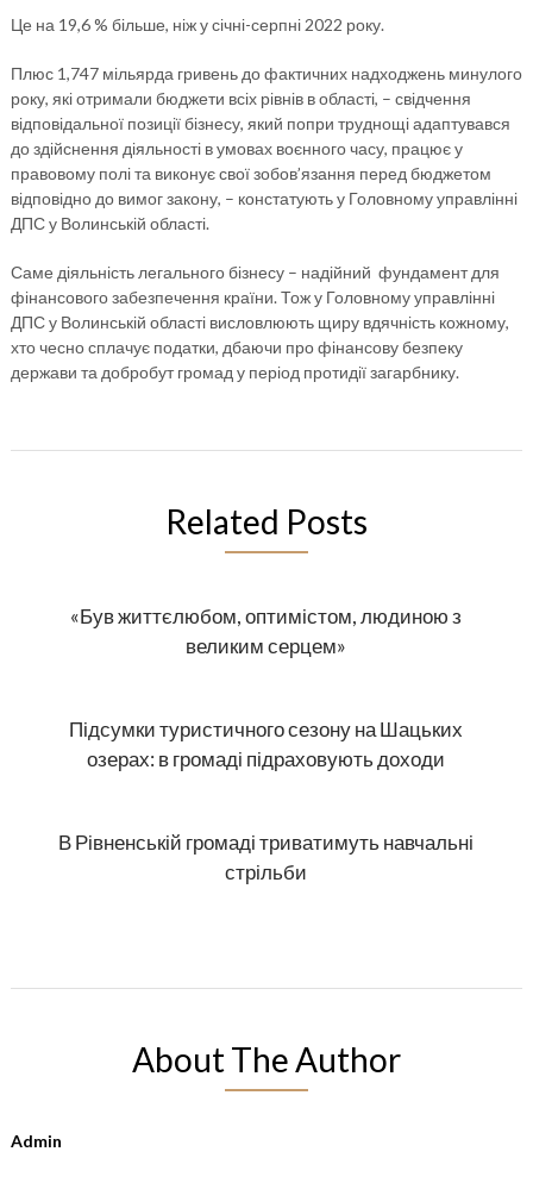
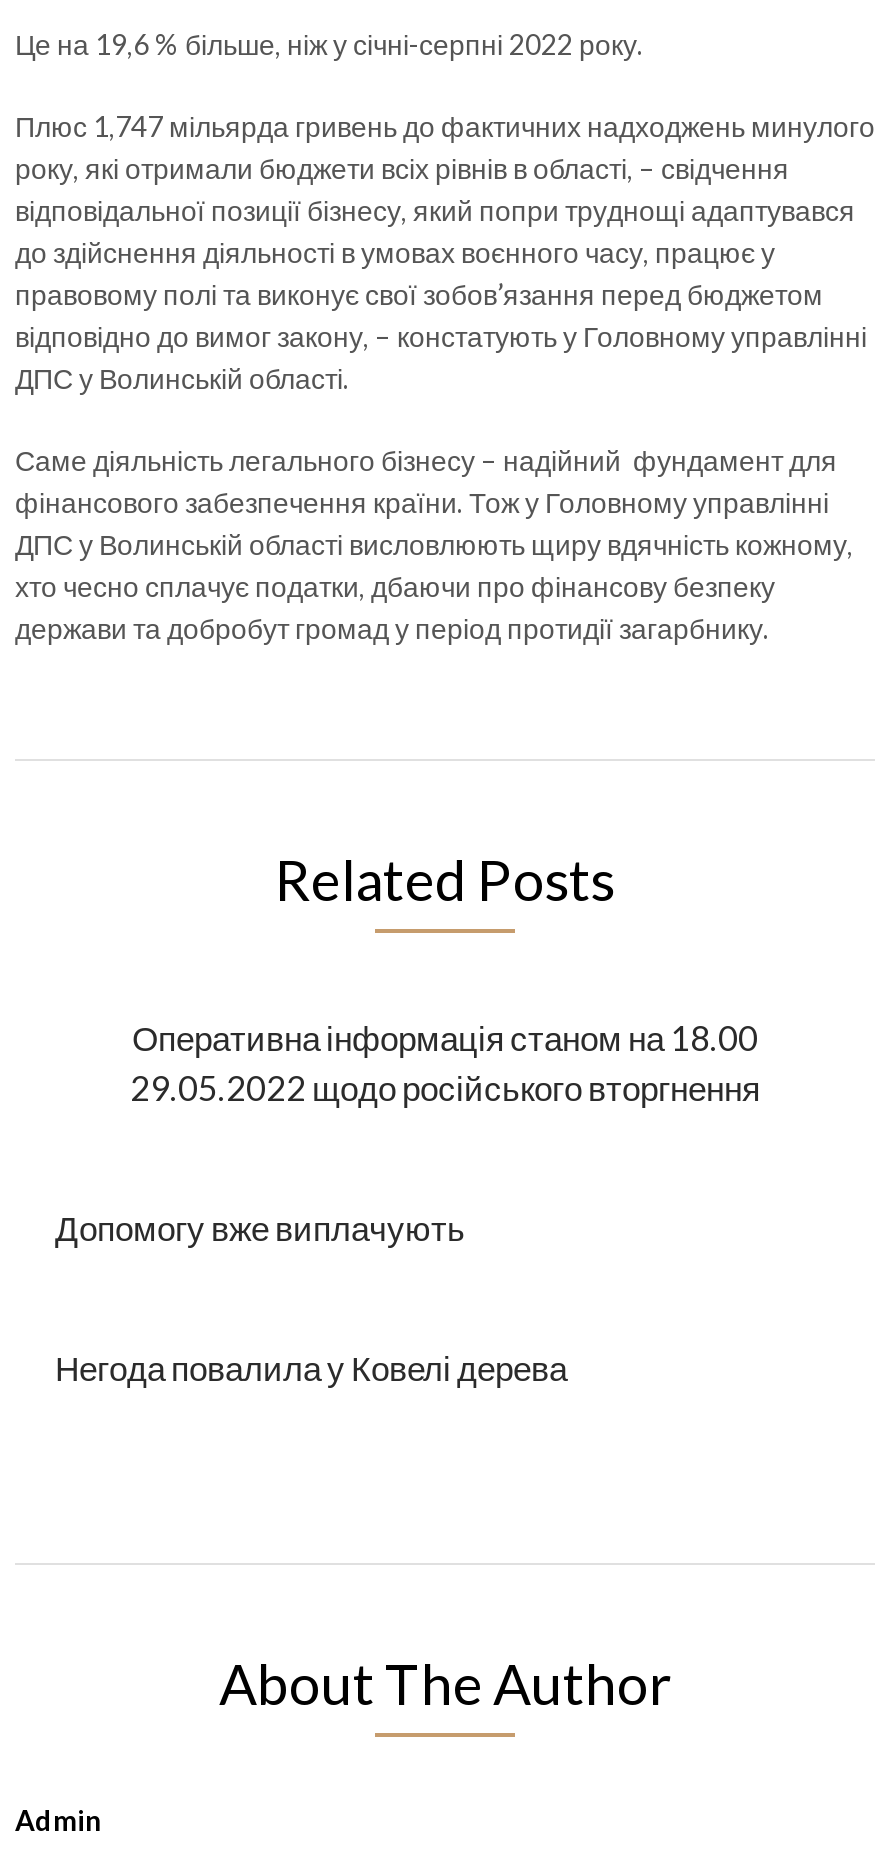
- «Був життєлюбом, оптимістом, людиною з
- великим серцем»
+ Оперативна інформація станом на 18.00
+ 29.05.2022 щодо російського вторгнення

- Підсумки туристичного сезону на Шацьких
- озерах: в громаді підраховують доходи
+ Допомогу вже виплачують

- В Рівненській громаді триватимуть навчальні
- стрільби
+ Негода повалила у Ковелі дерева
